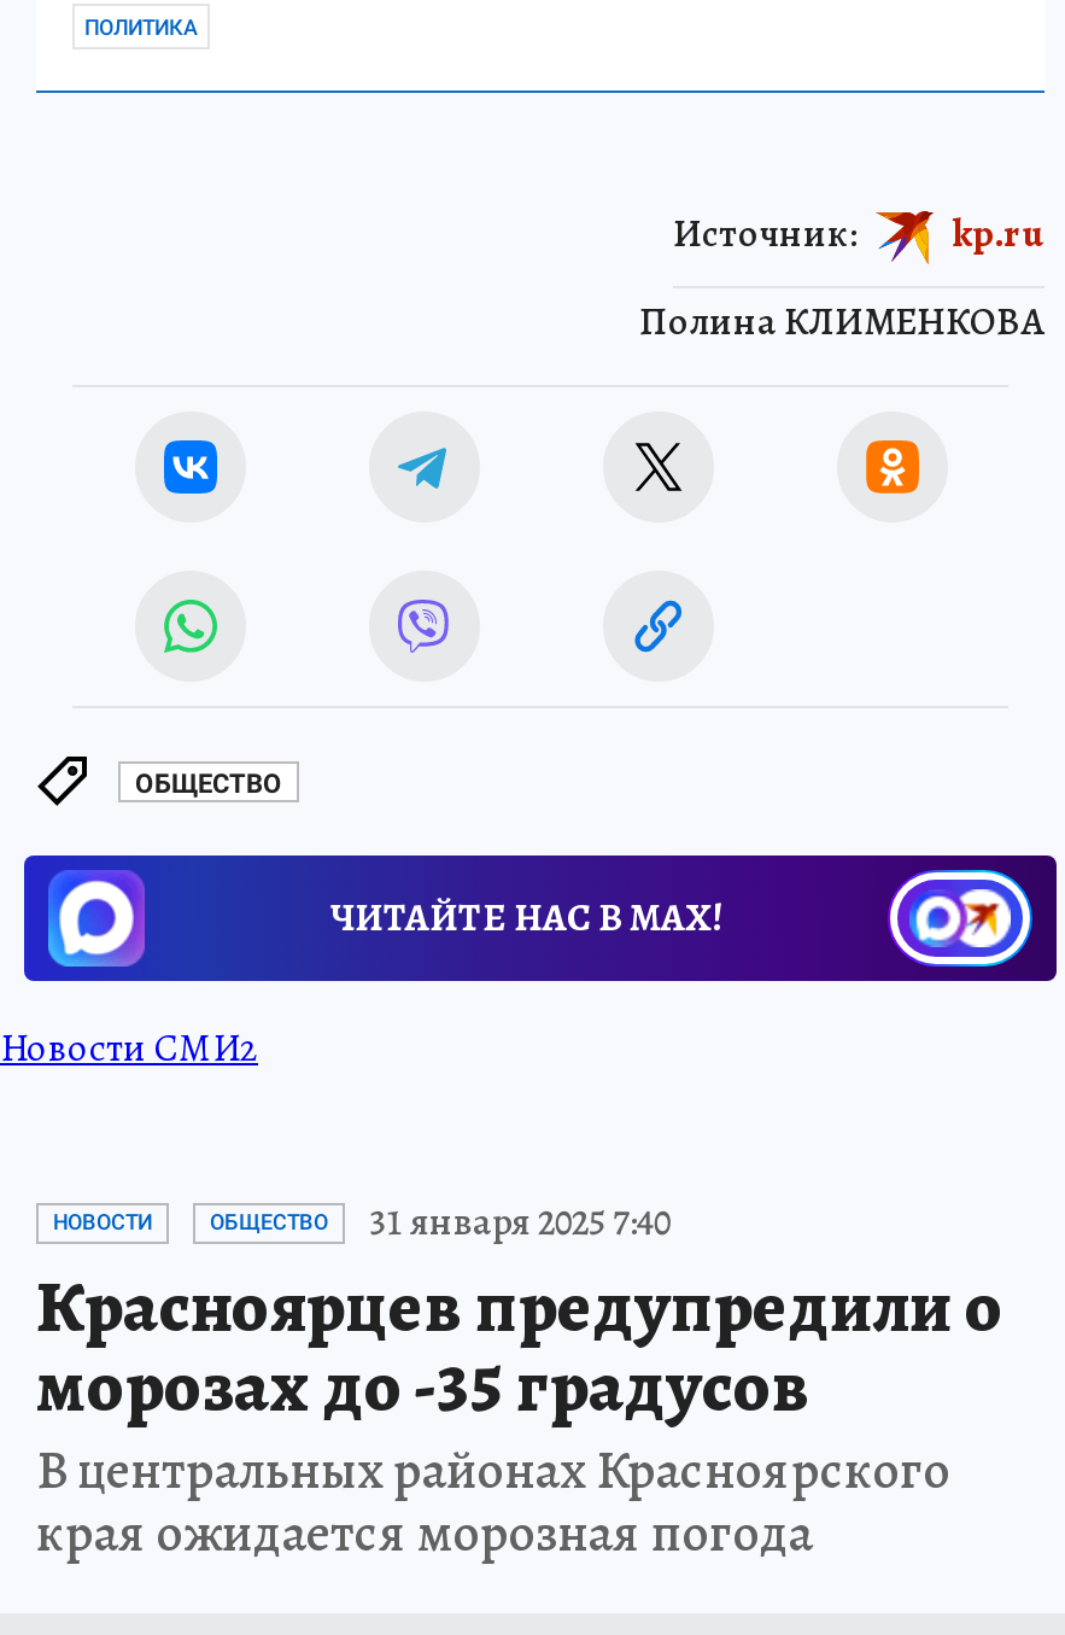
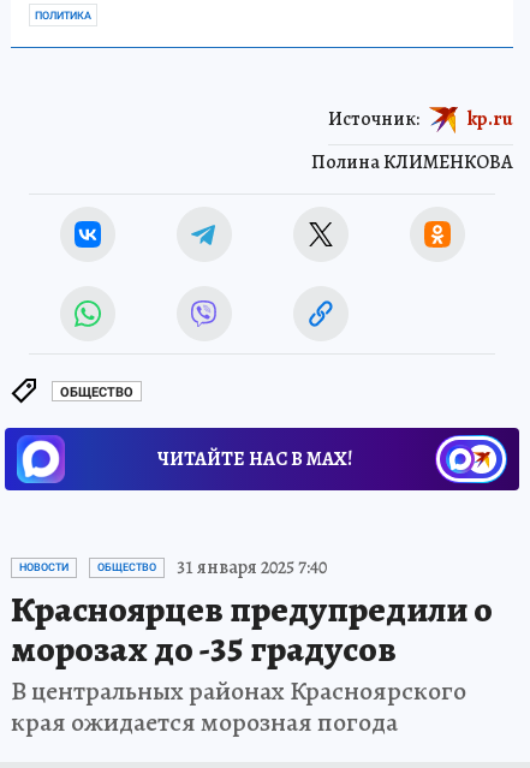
- Новости СМИ2
